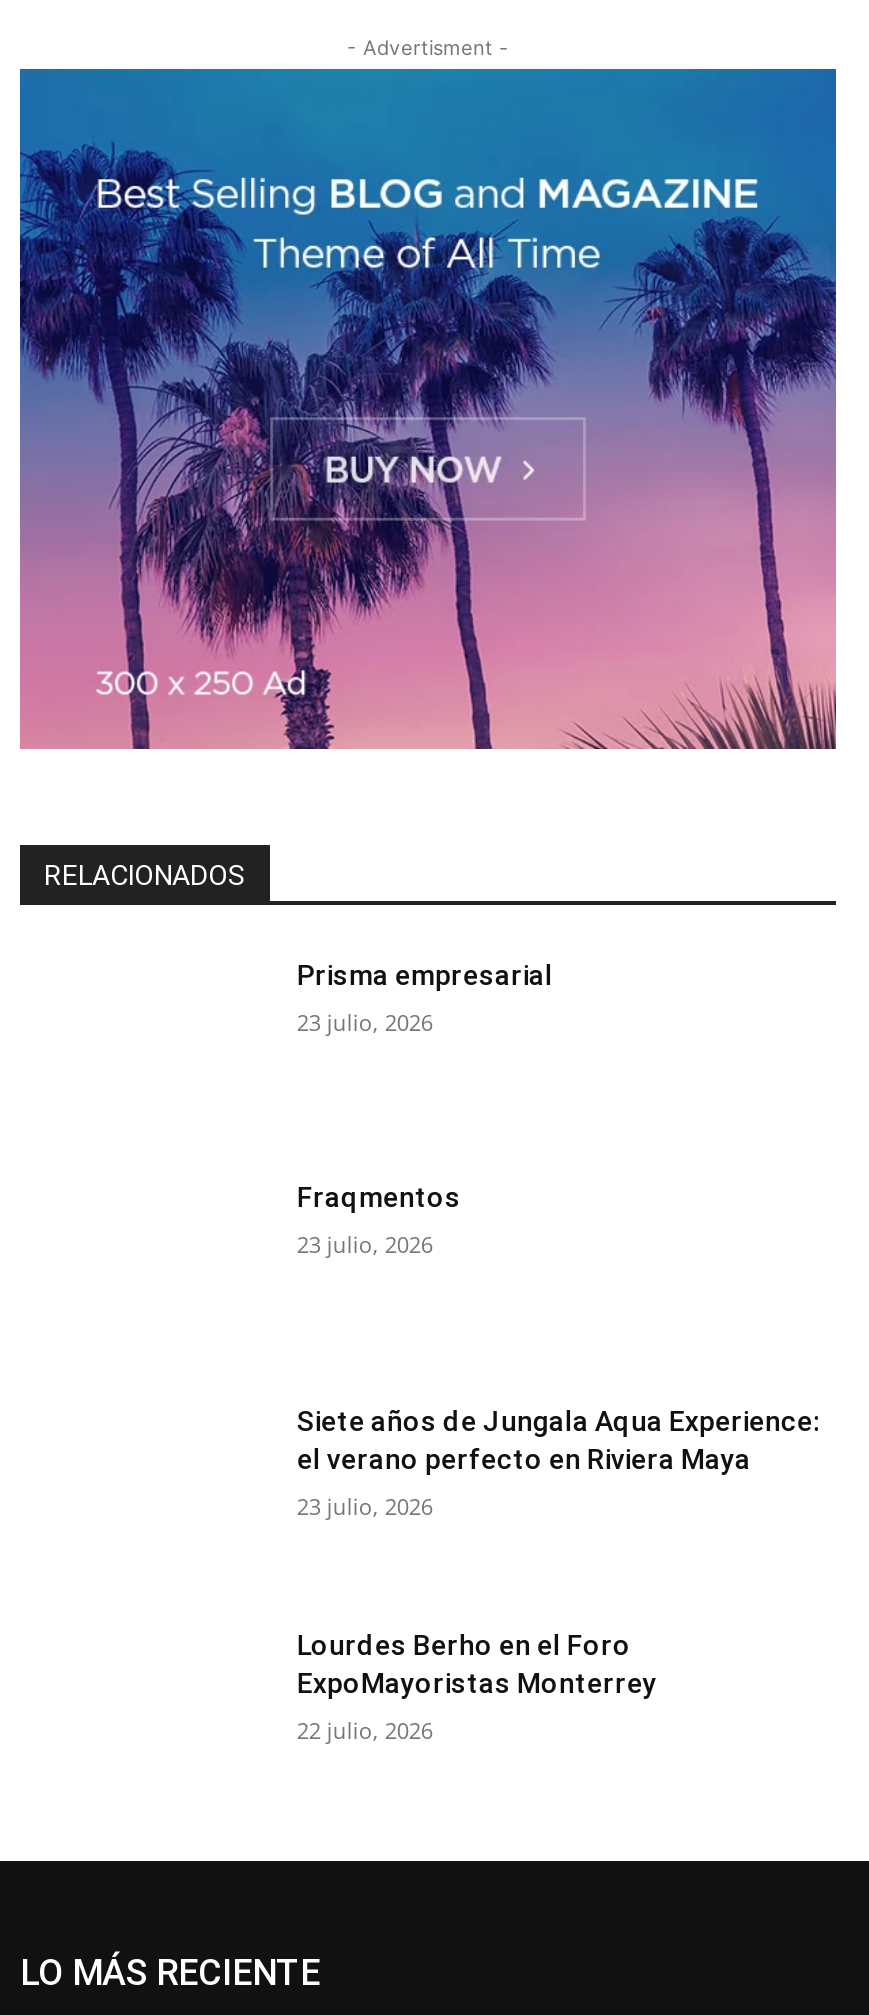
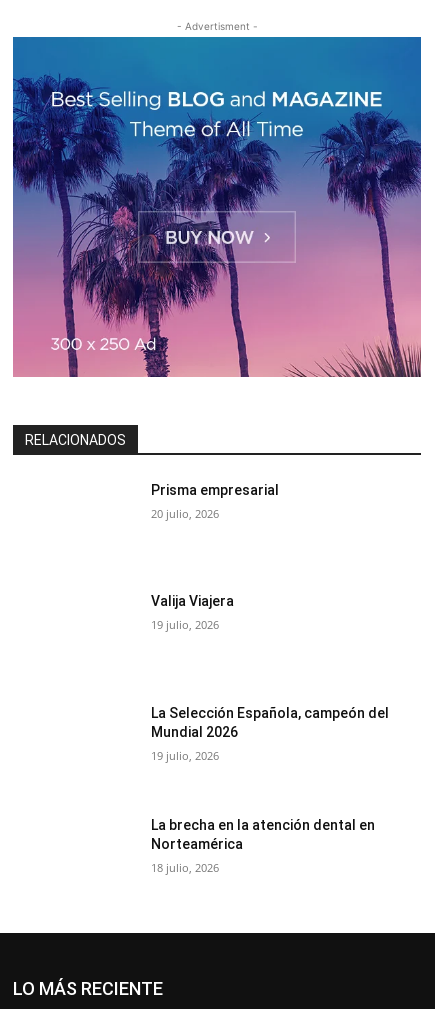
- 23 julio, 2026
+ 20 julio, 2026

- Fraqmentos
+ Valija Viajera

- 23 julio, 2026
+ 19 julio, 2026

- Siete años de Jungala Aqua Experience:
- el verano perfecto en Riviera Maya
+ La Selección Española, campeón del
+ Mundial 2026

- 23 julio, 2026
+ 19 julio, 2026

- Lourdes Berho en el Foro
- ExpoMayoristas Monterrey
+ La brecha en la atención dental en
+ Norteamérica

- 22 julio, 2026
+ 18 julio, 2026
